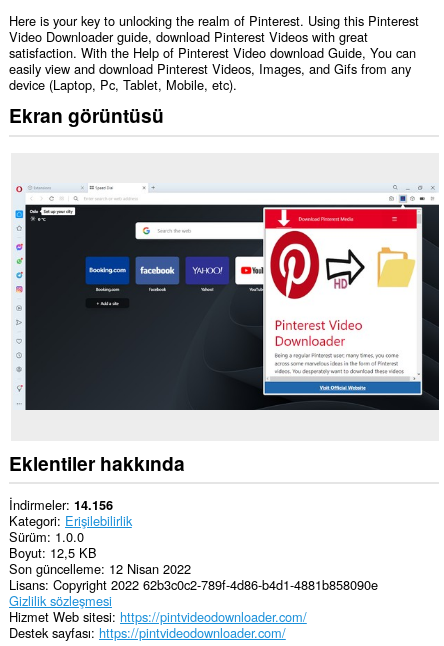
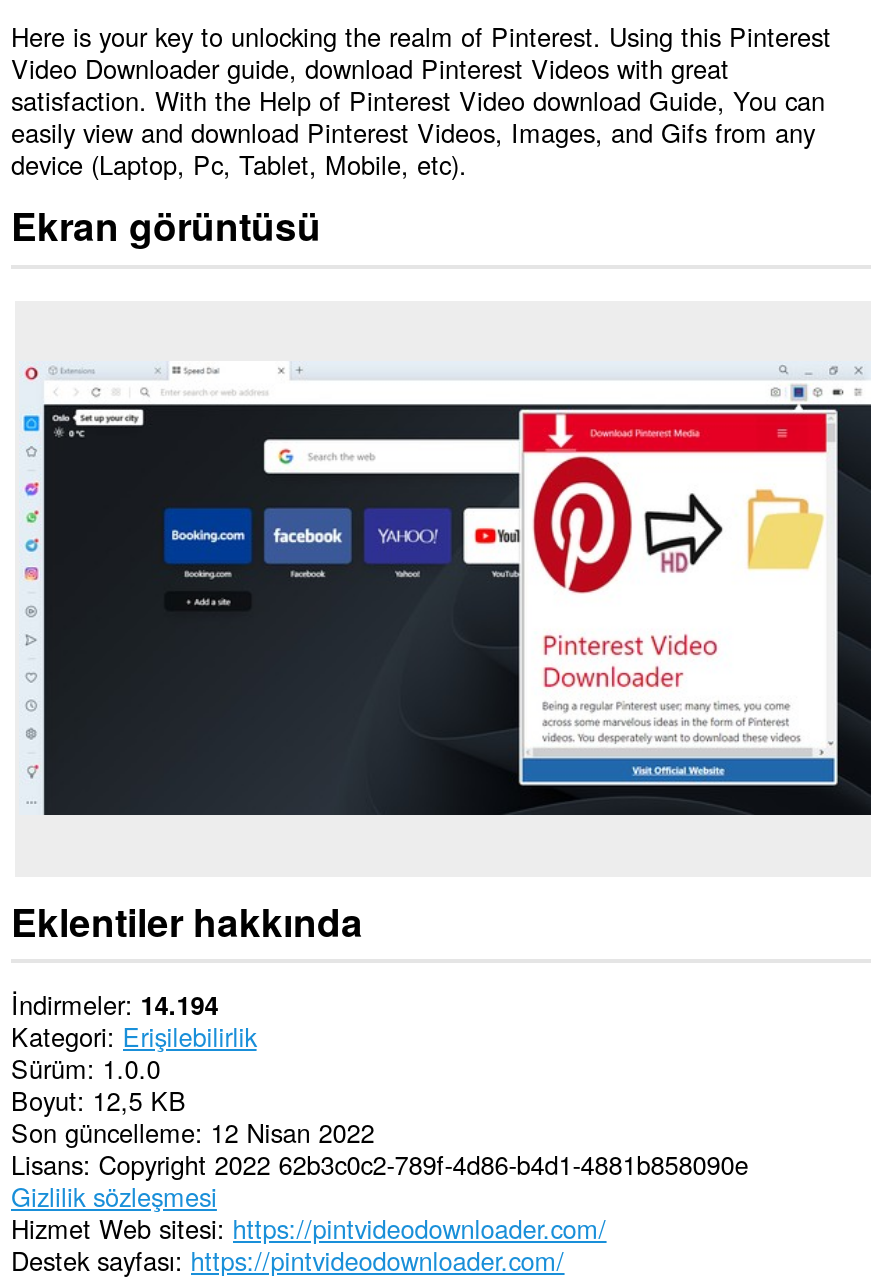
- İndirmeler 14.156
+ İndirmeler 14.194
